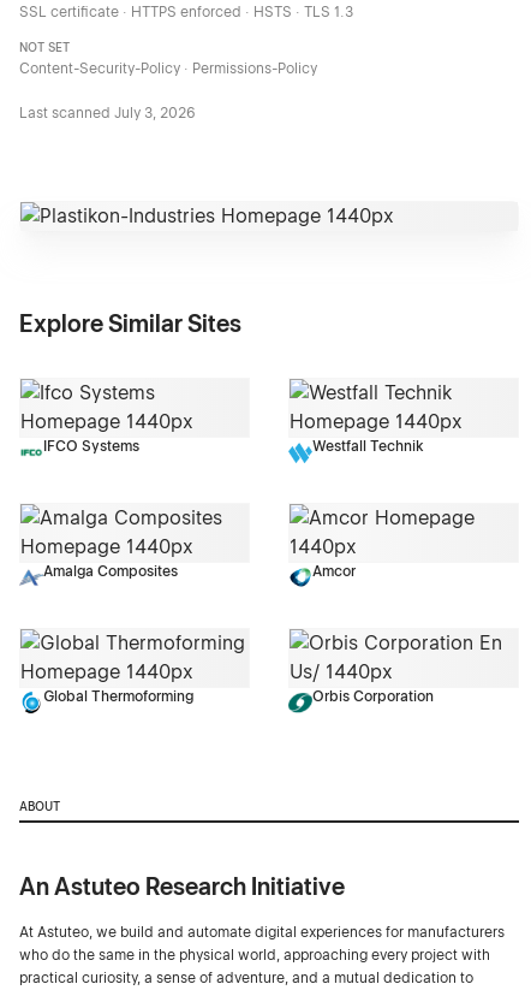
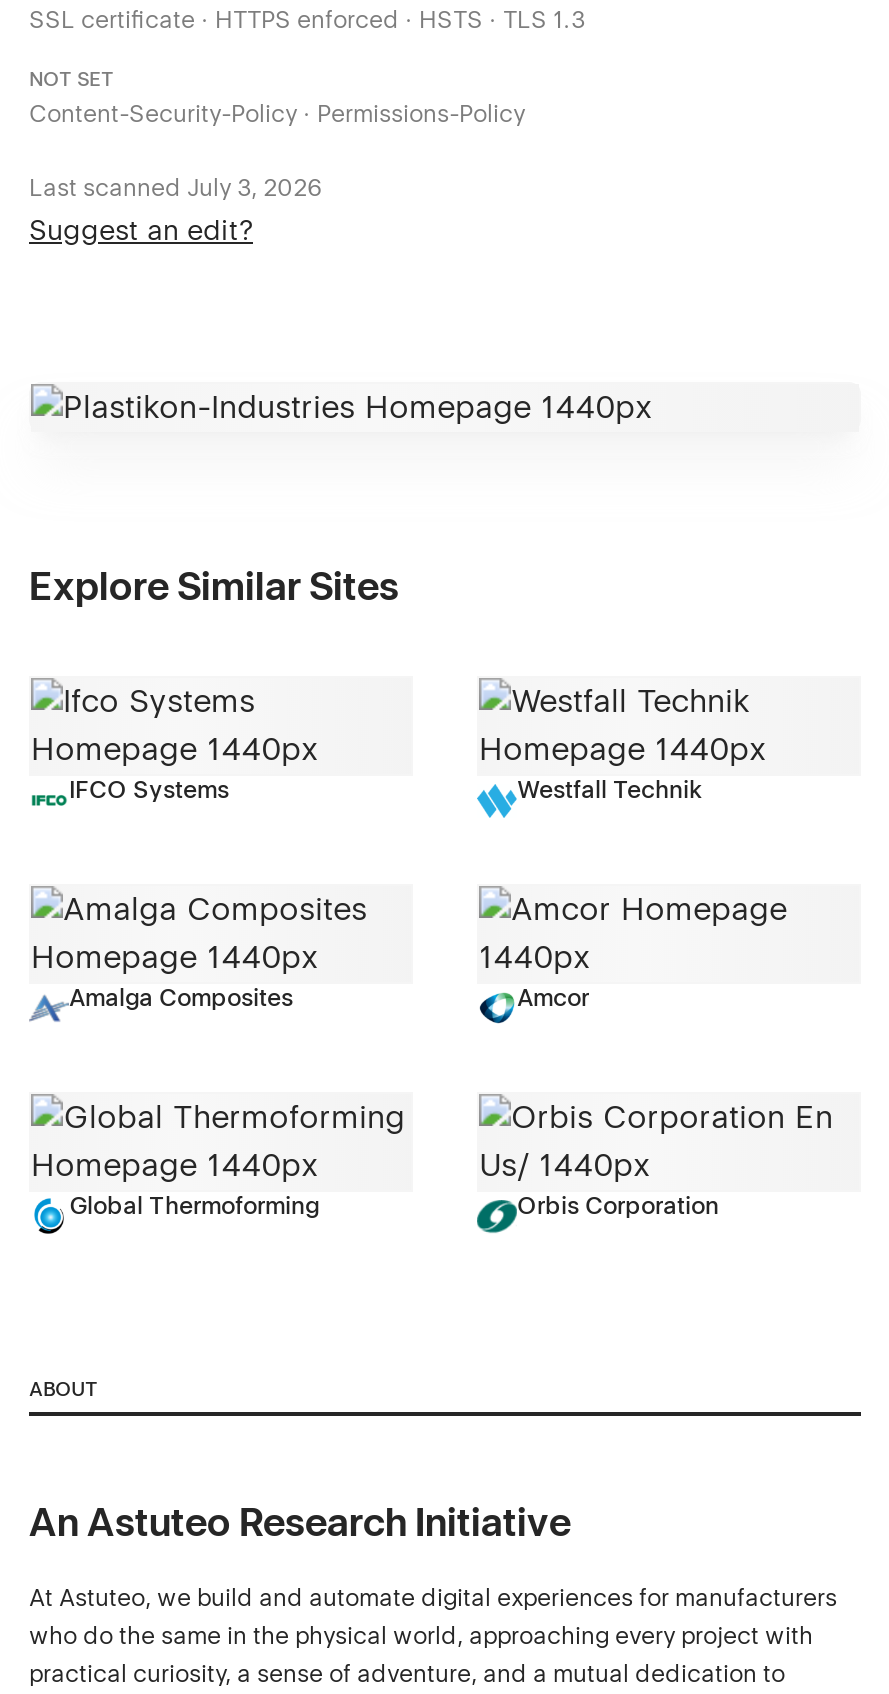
+ Suggest an edit?
